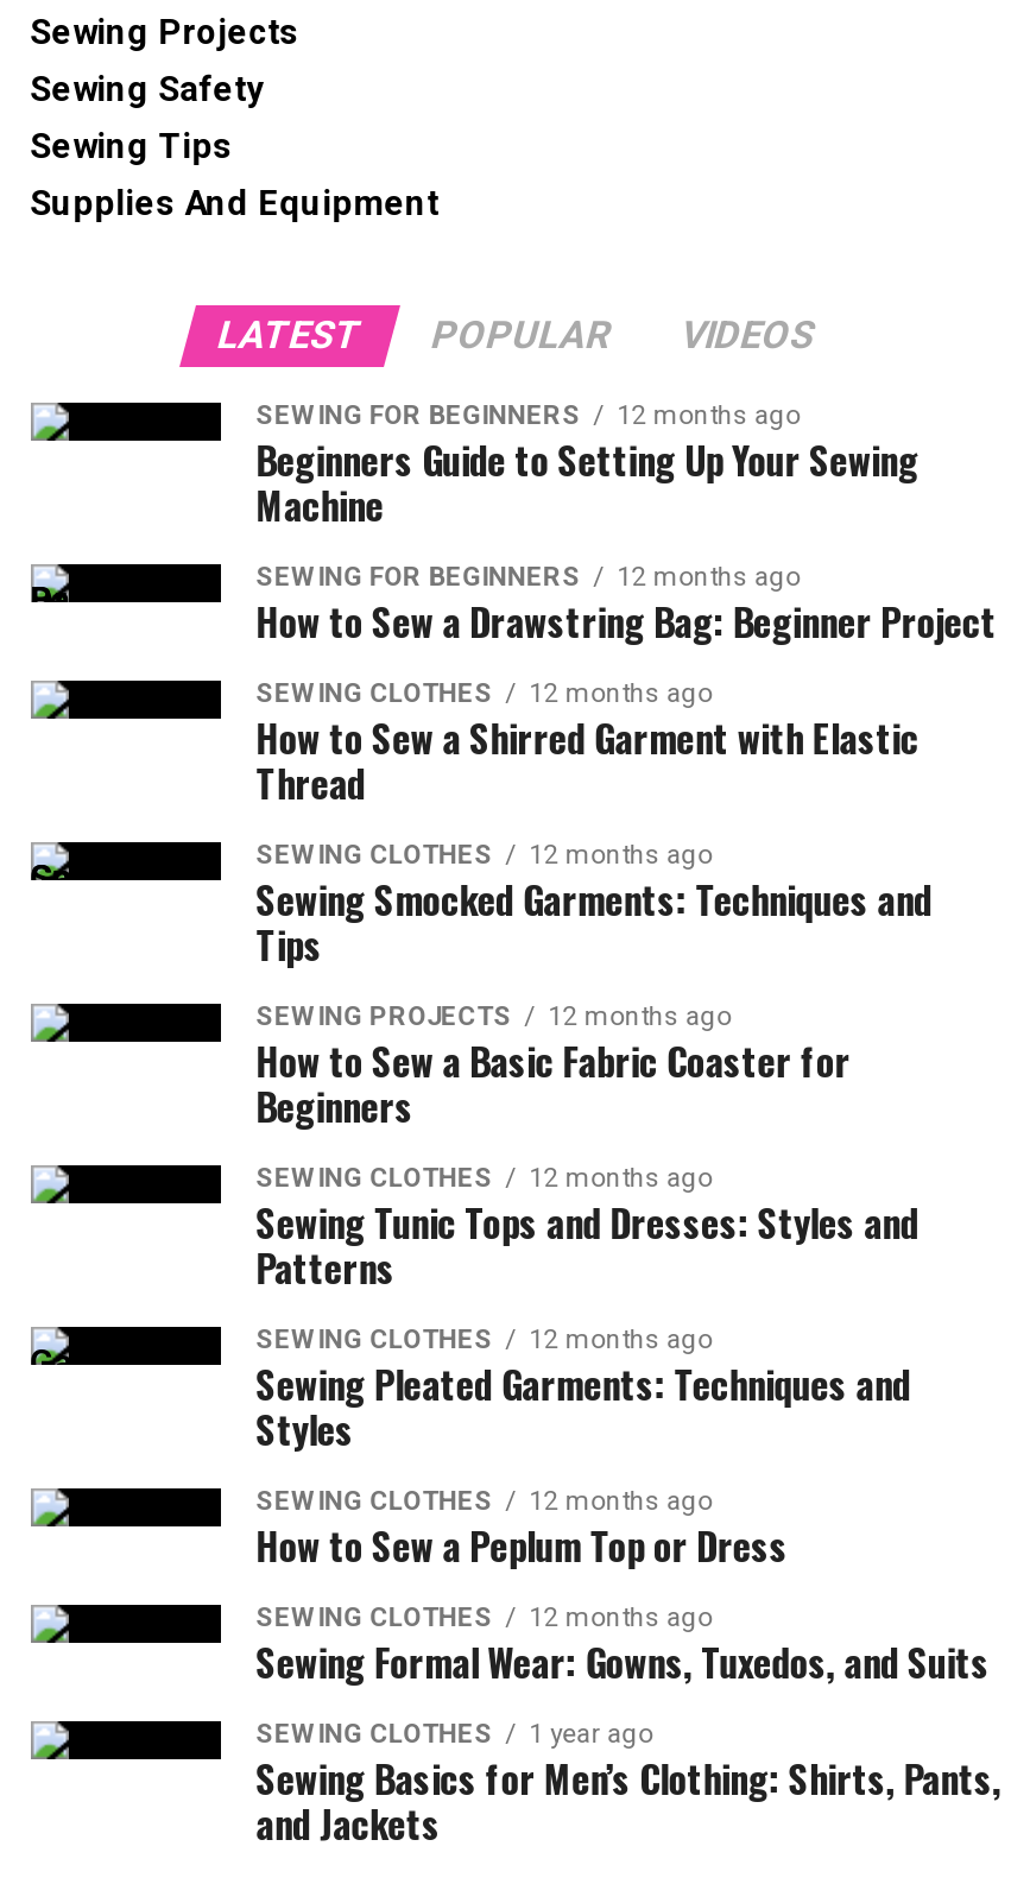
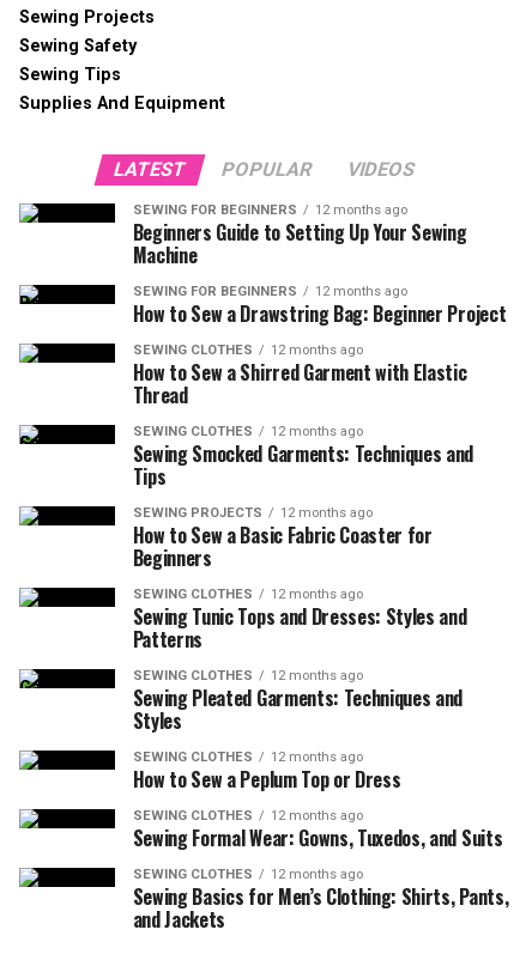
- SEWING CLOTHES 1 year ago
+ SEWING CLOTHES 12 months ago
